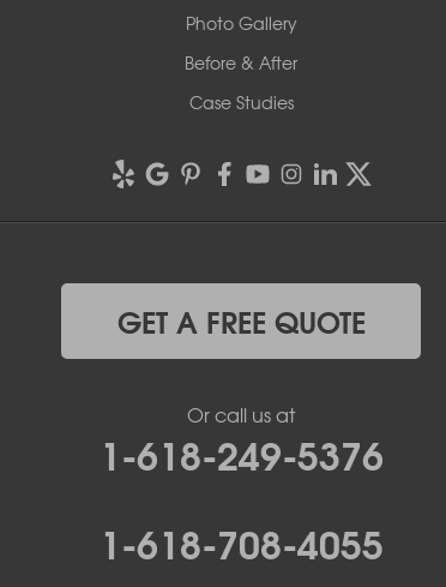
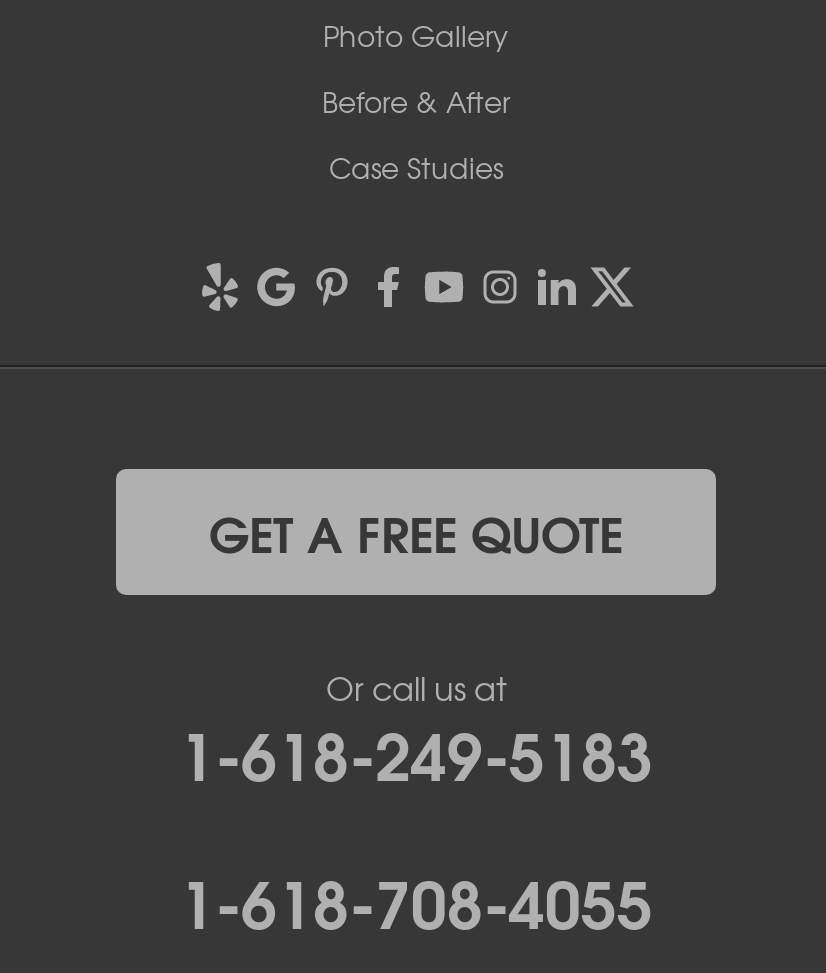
- 1-618-249-5376
+ 1-618-249-5183
